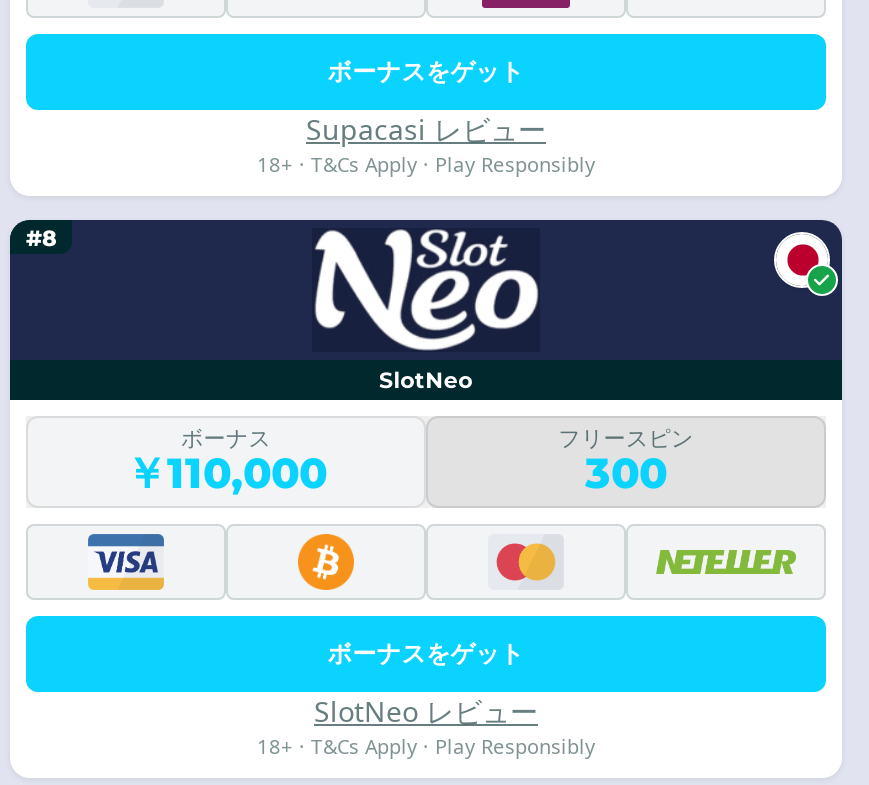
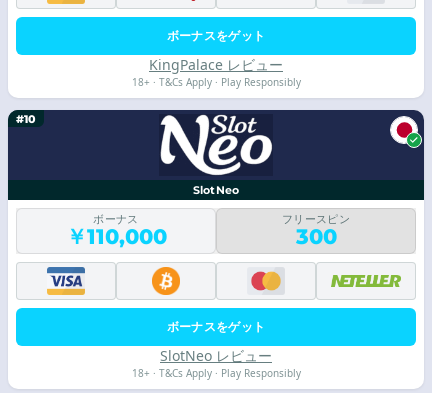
- Supacasi レビュー
+ KingPalace レビュー

- #8
+ #10
